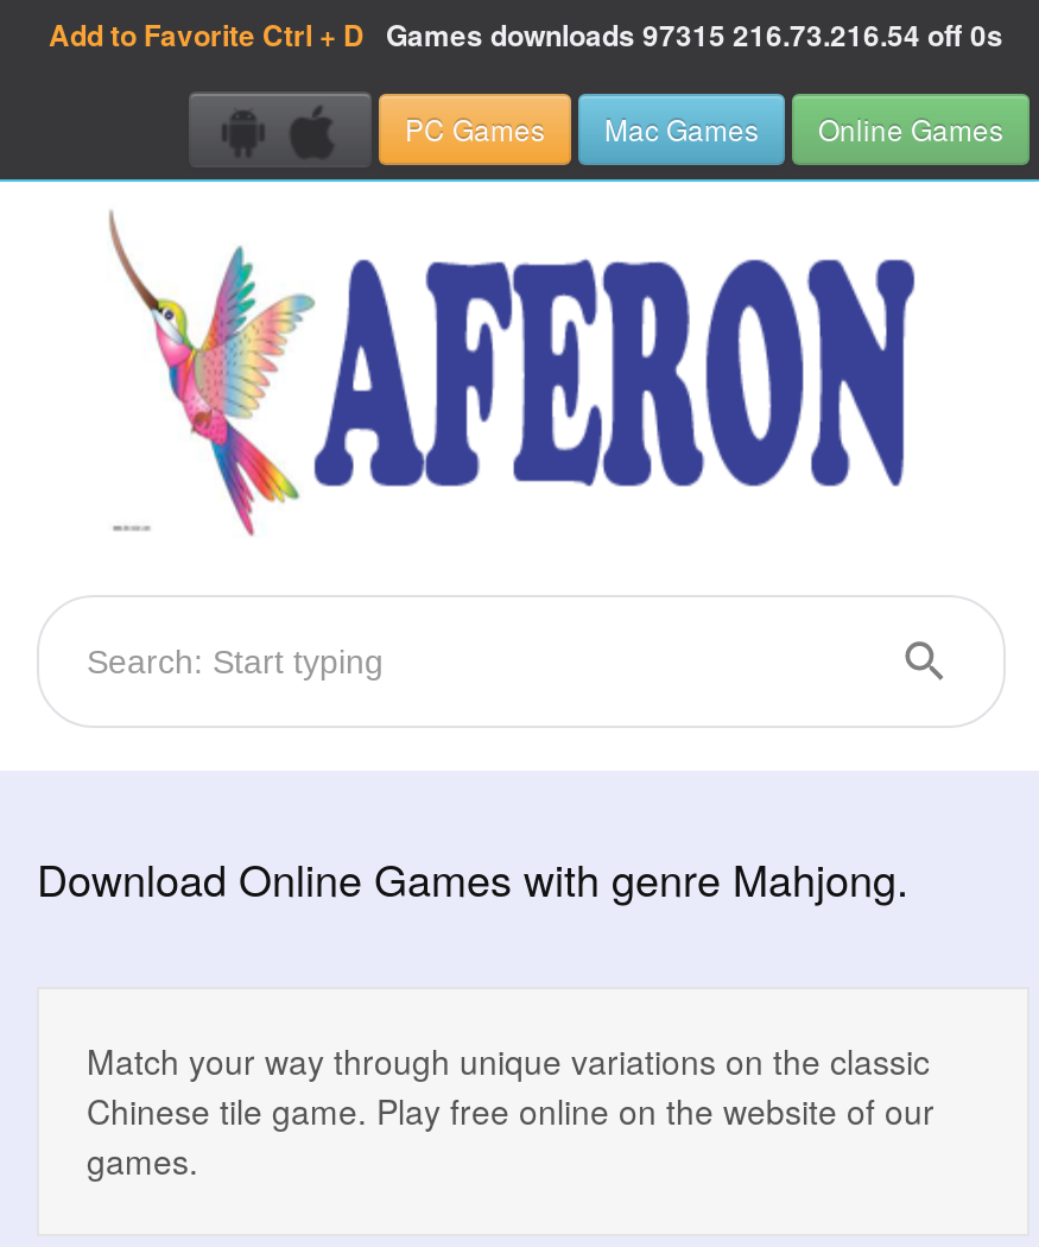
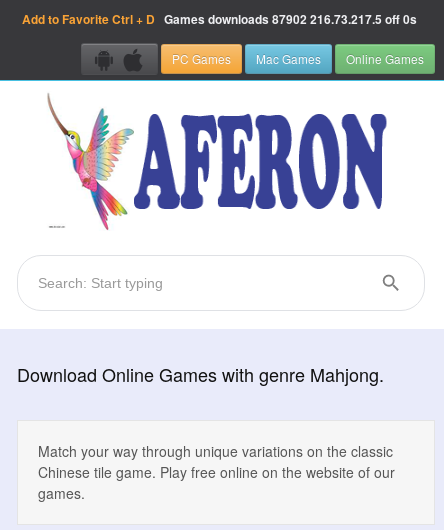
- Add to Favorite Ctrl + D Games downloads 97315 216.73.216.54 off 0s
+ Add to Favorite Ctrl + D Games downloads 87902 216.73.217.5 off 0s
